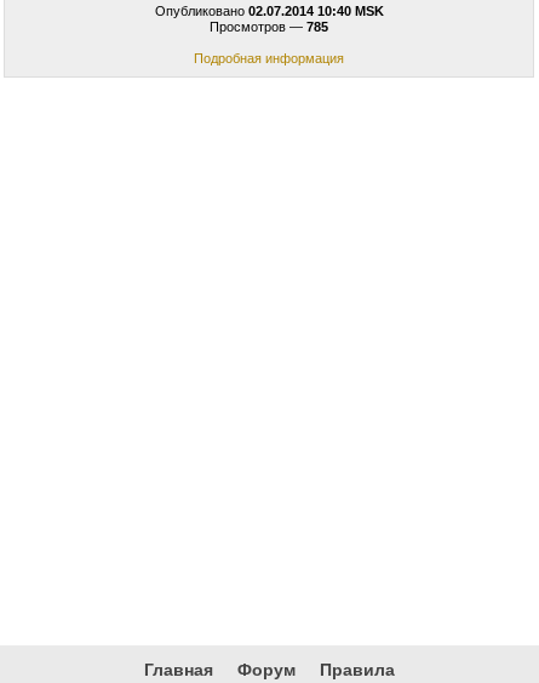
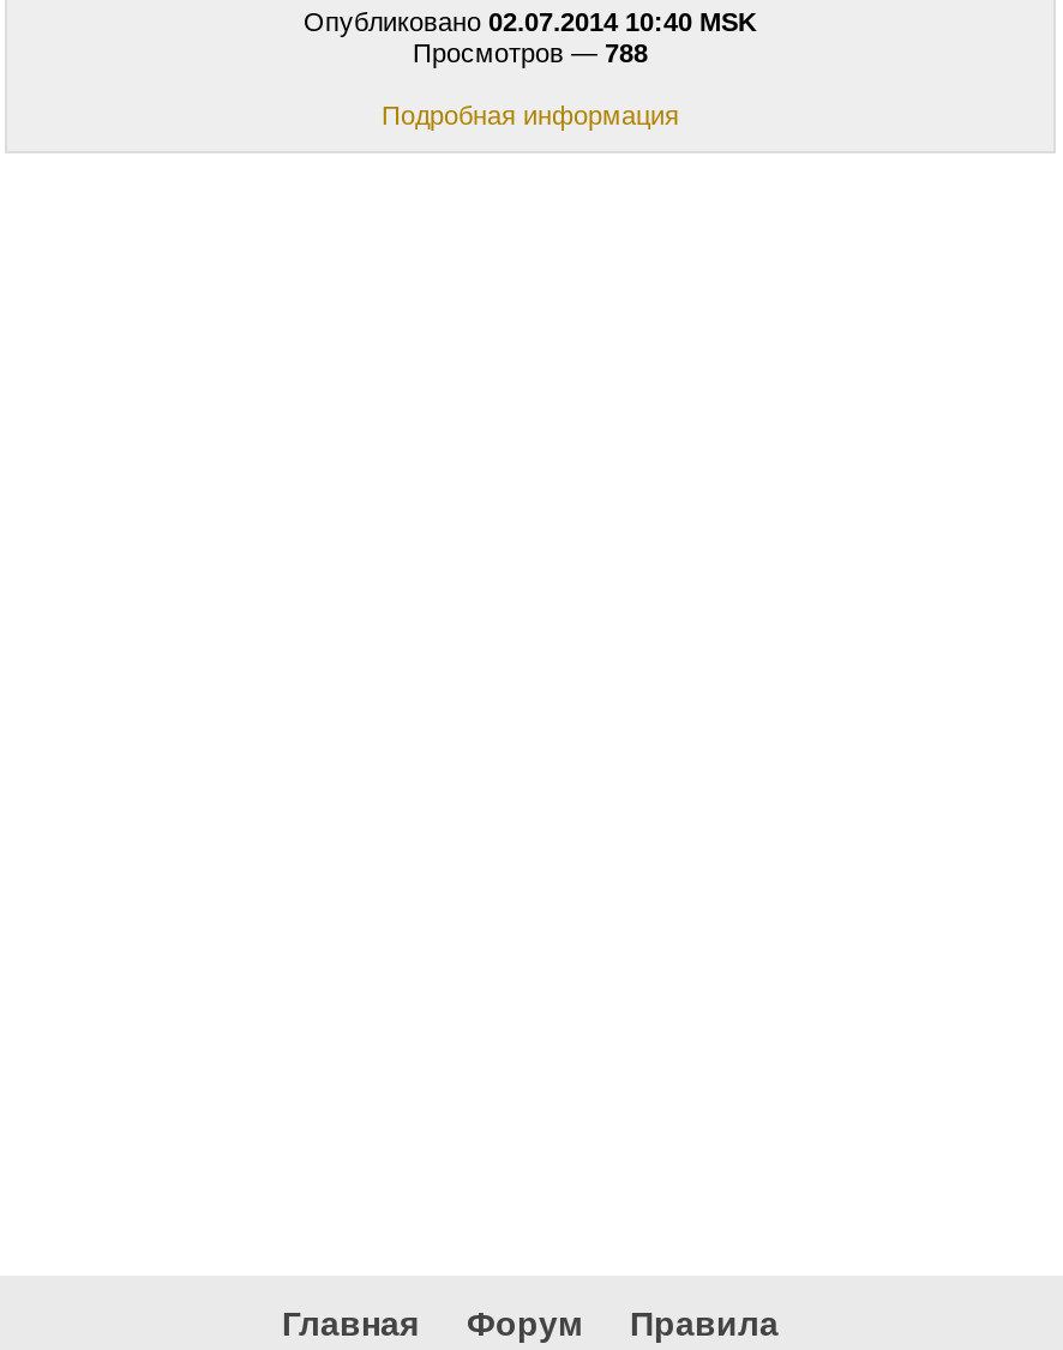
- Просмотров — 785
+ Просмотров — 788
